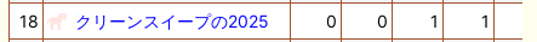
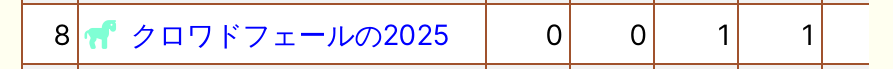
- 18
+ 8

- クリーンスイープの2025
+ クロワドフェールの2025
